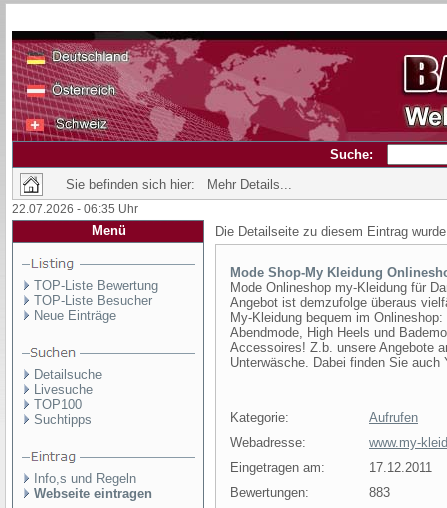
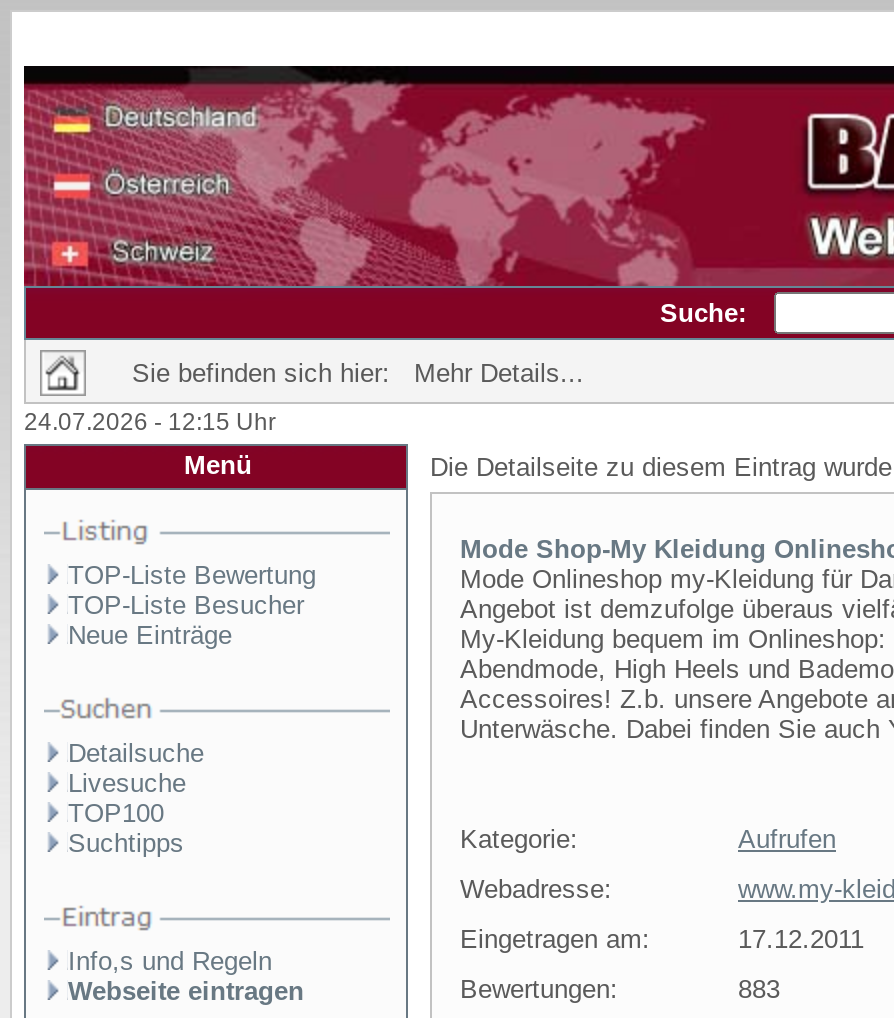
- 22.07.2026 - 06:35 Uhr
+ 24.07.2026 - 12:15 Uhr
